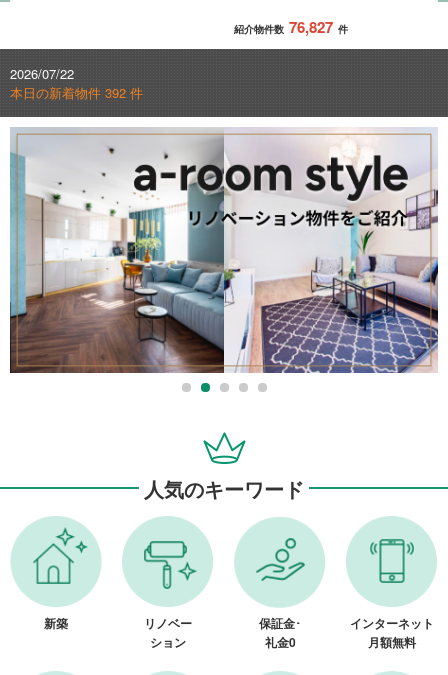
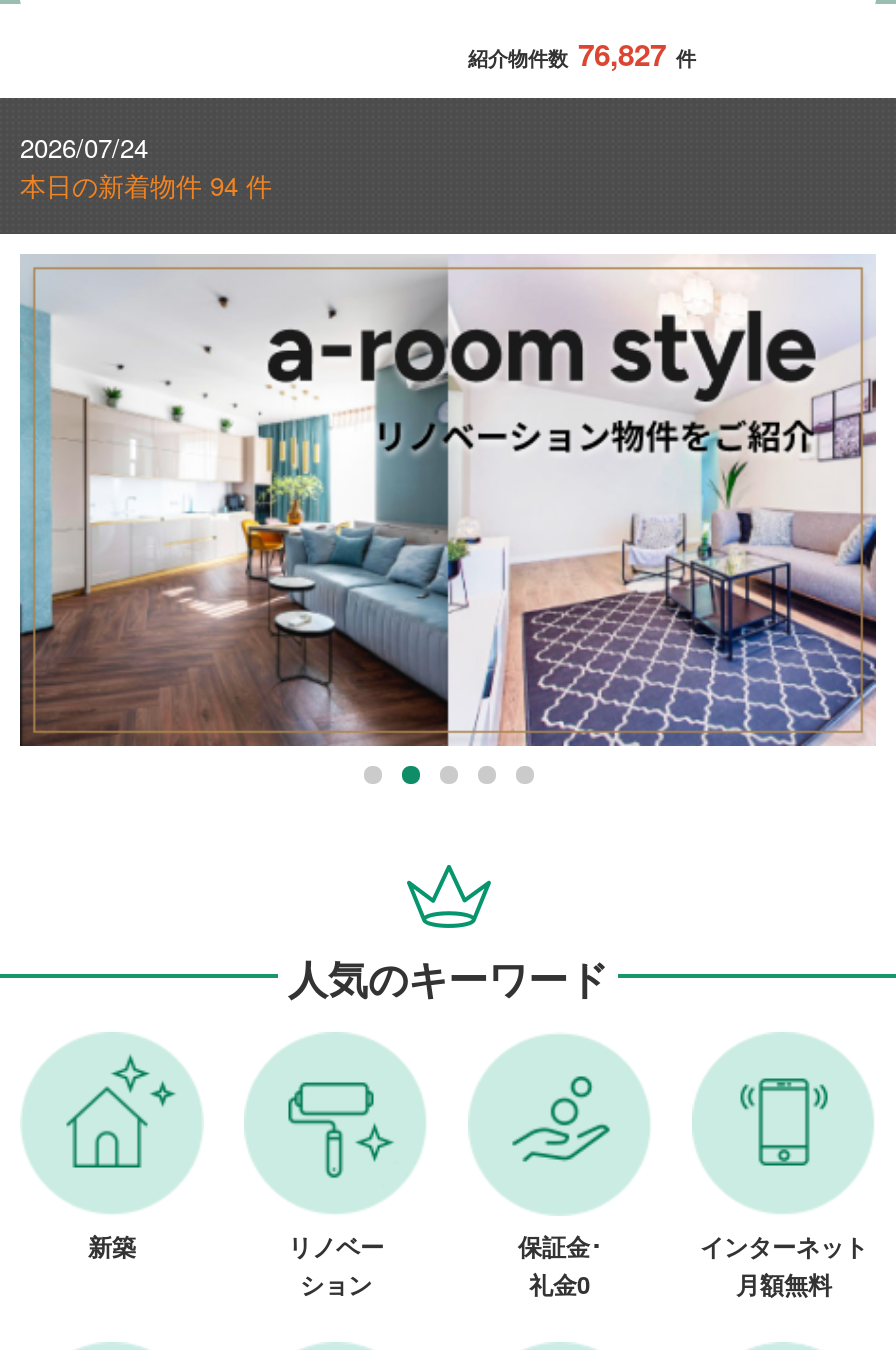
- 2026/07/22
+ 2026/07/24

- 本日の新着物件 392 件
+ 本日の新着物件 94 件
